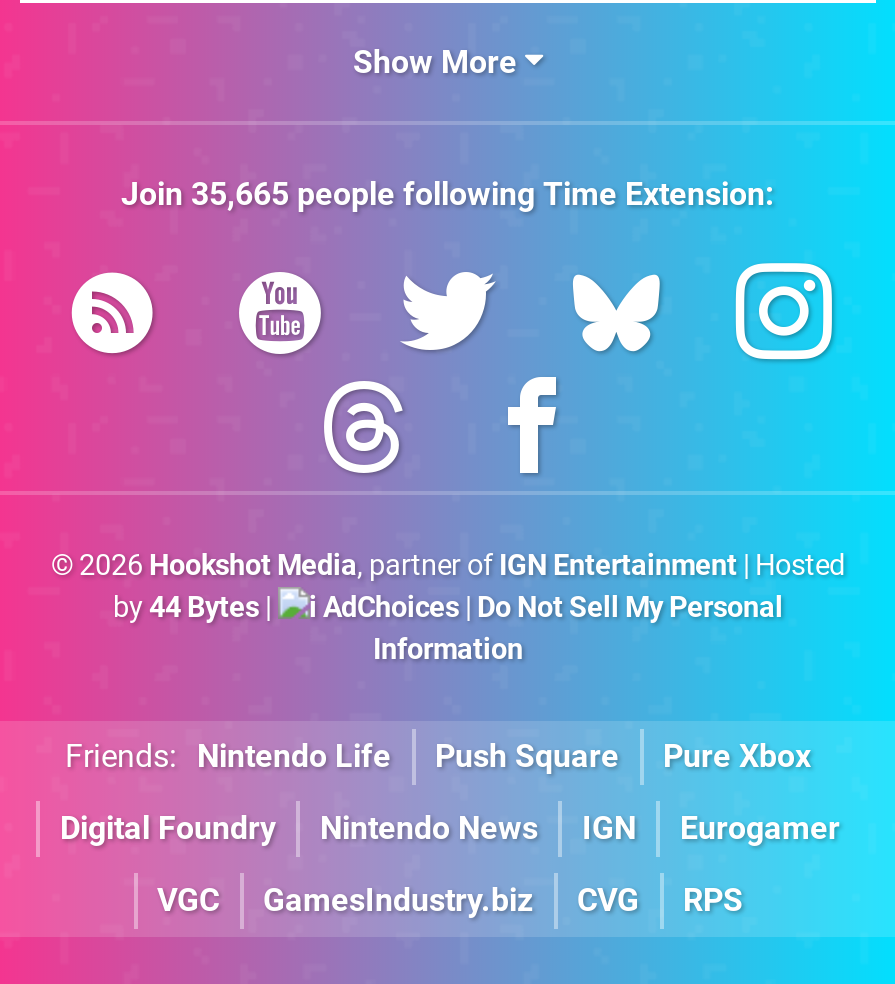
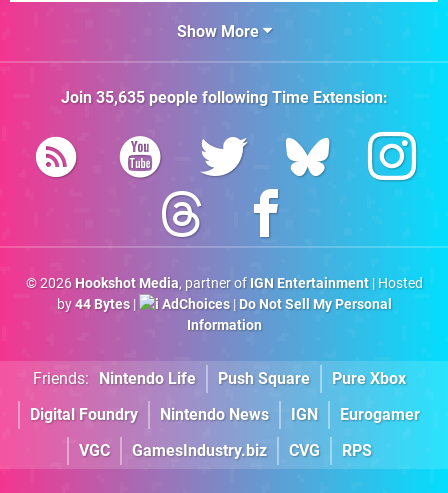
- Join 35,665 people following Time Extension:
+ Join 35,635 people following Time Extension:
